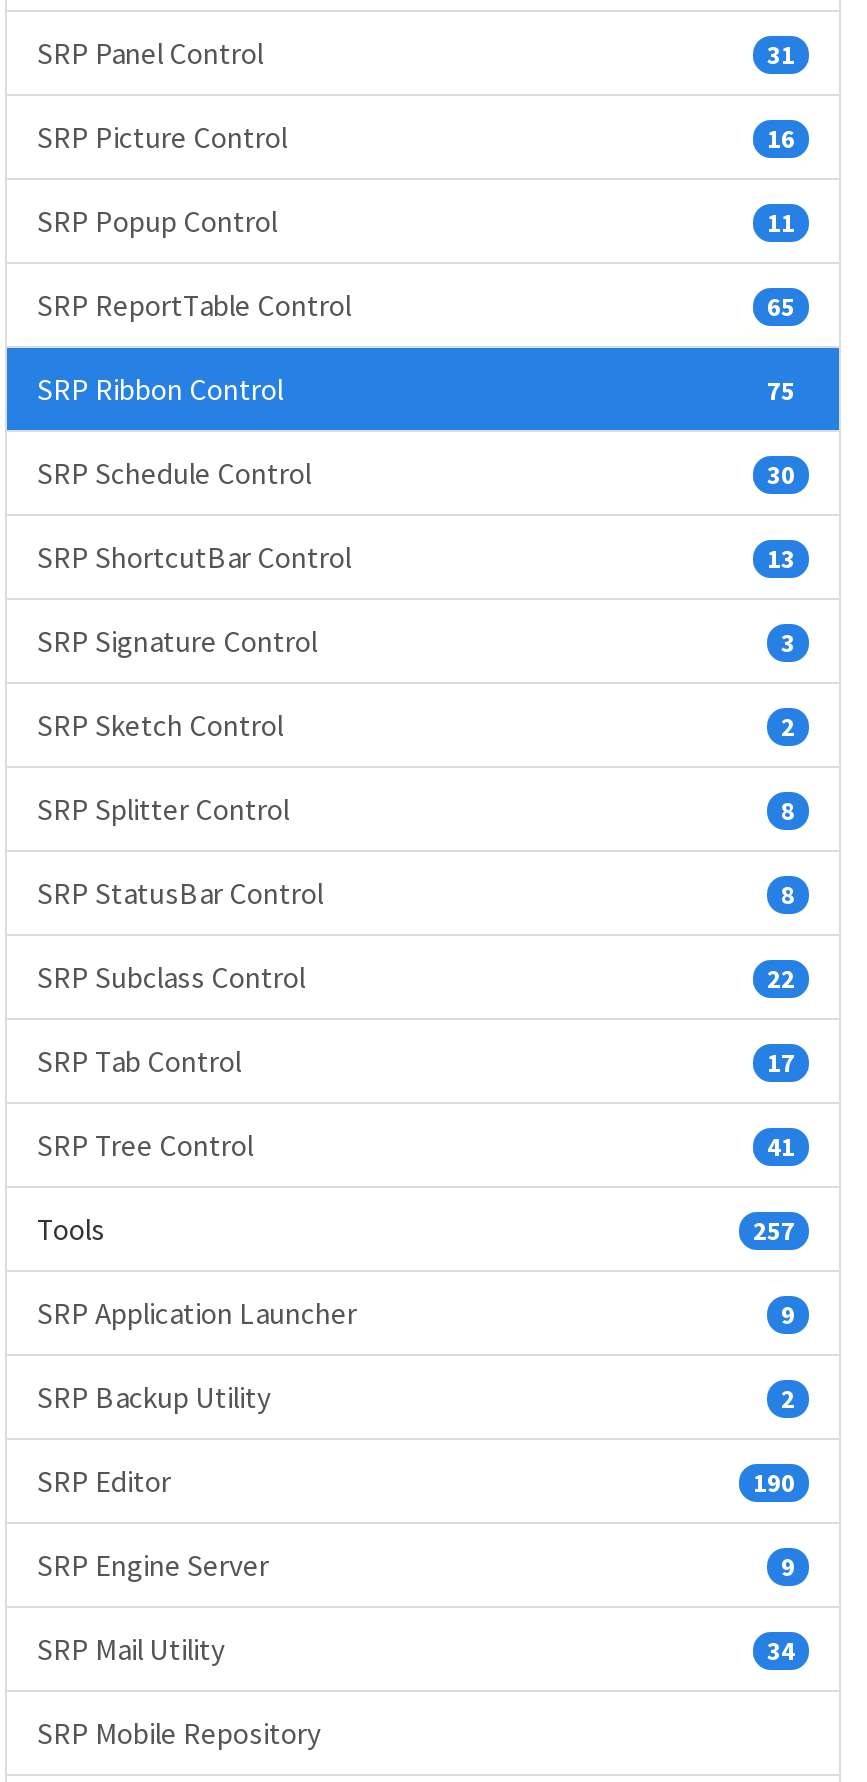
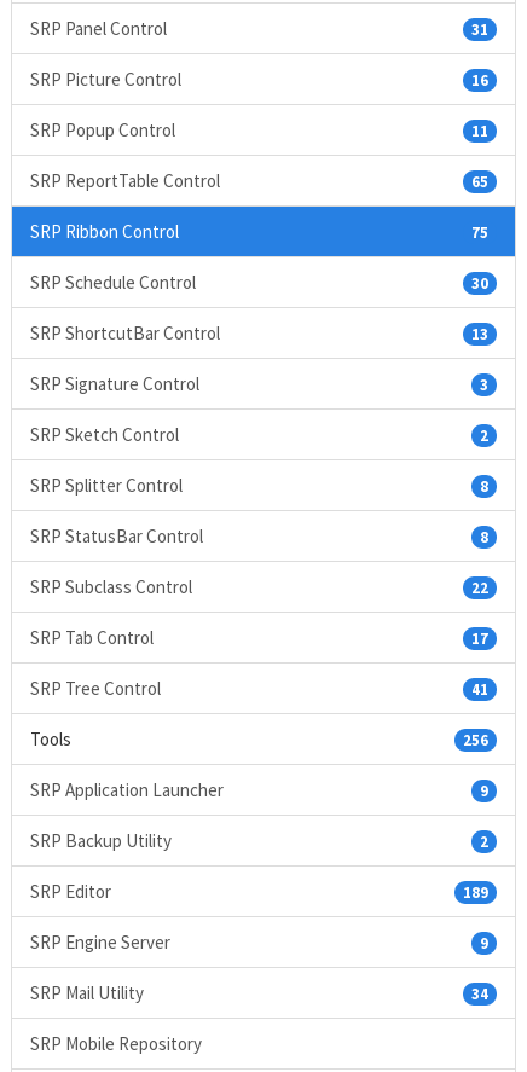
- 257
+ 256

- 190
+ 189
